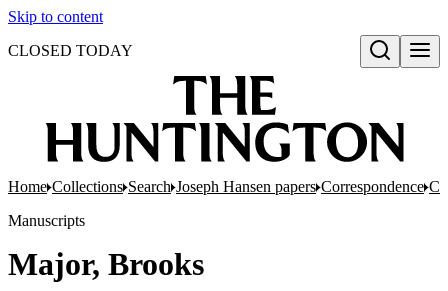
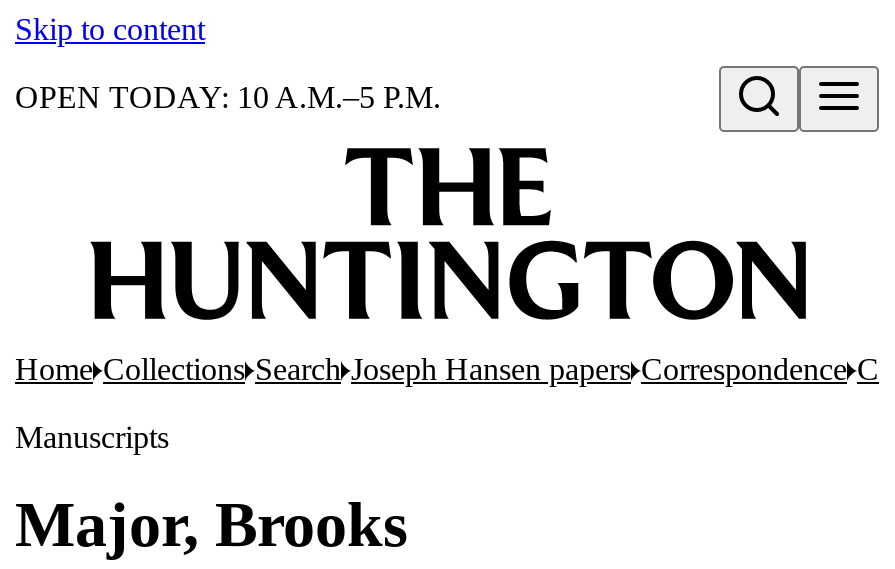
- CLOSED TODAY
+ OPEN TODAY: 10 A.M.–5 P.M.
